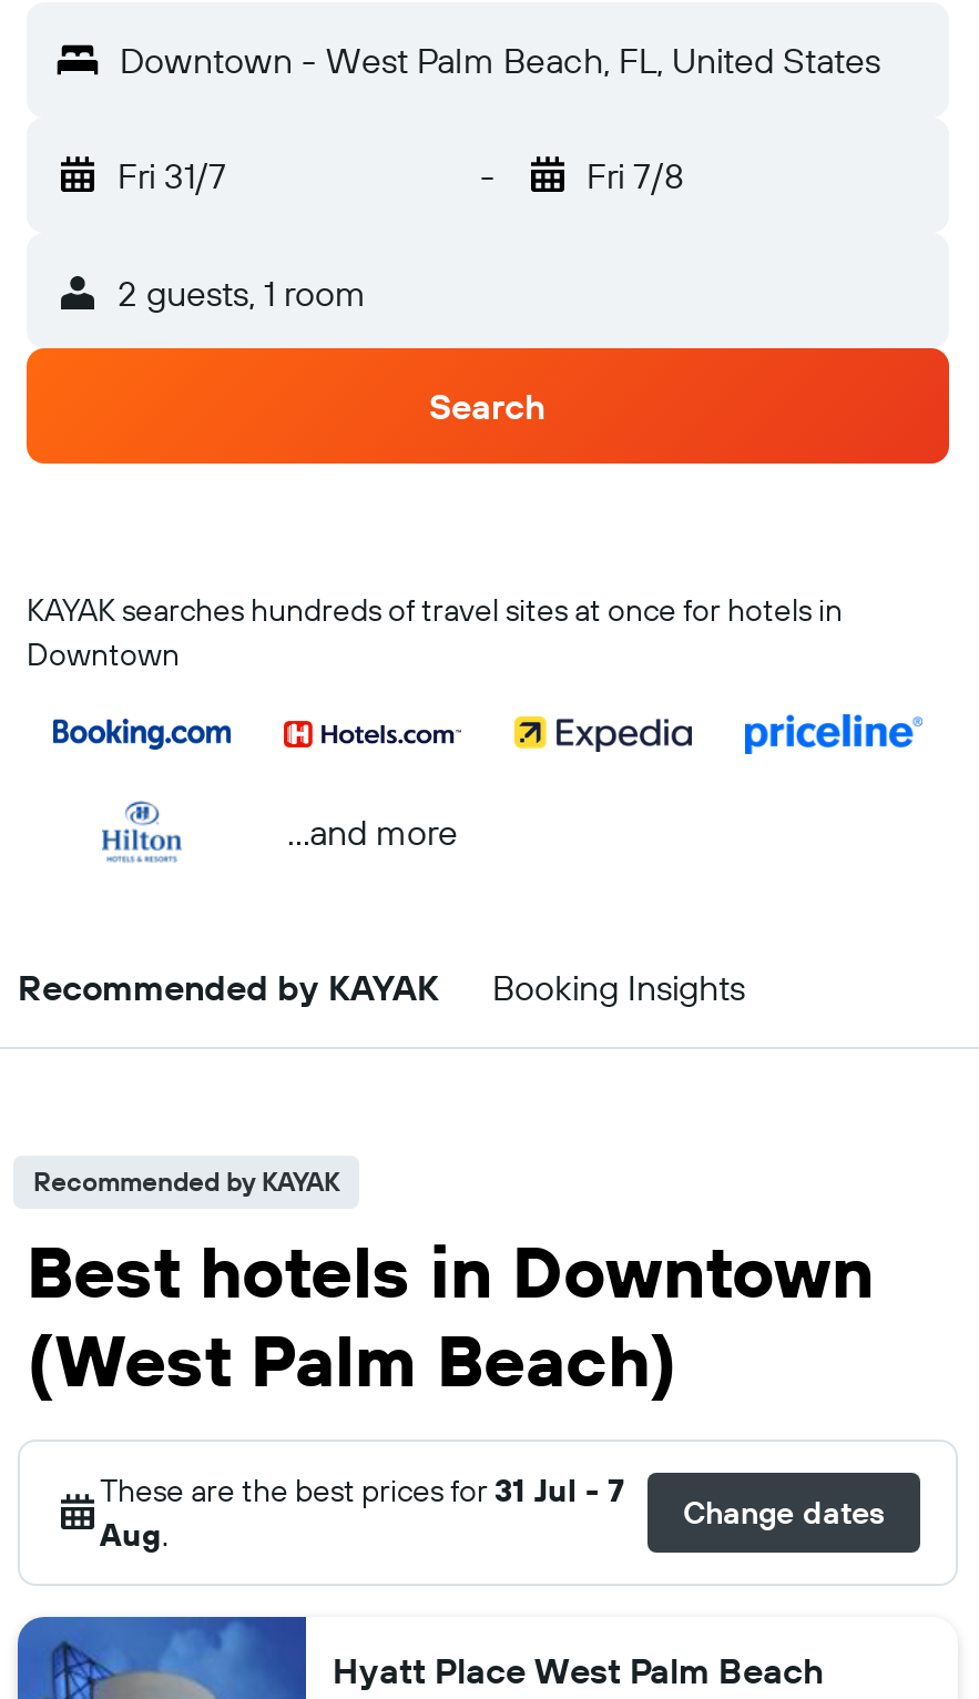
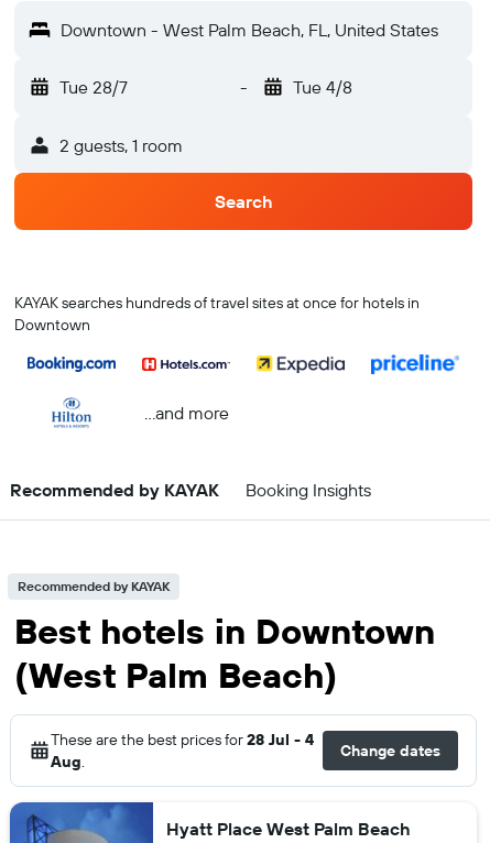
- Fri 31/7
+ Tue 28/7

- Fri 7/8
+ Tue 4/8

- These are the best prices for 31 Jul - 7
+ These are the best prices for 28 Jul - 4
